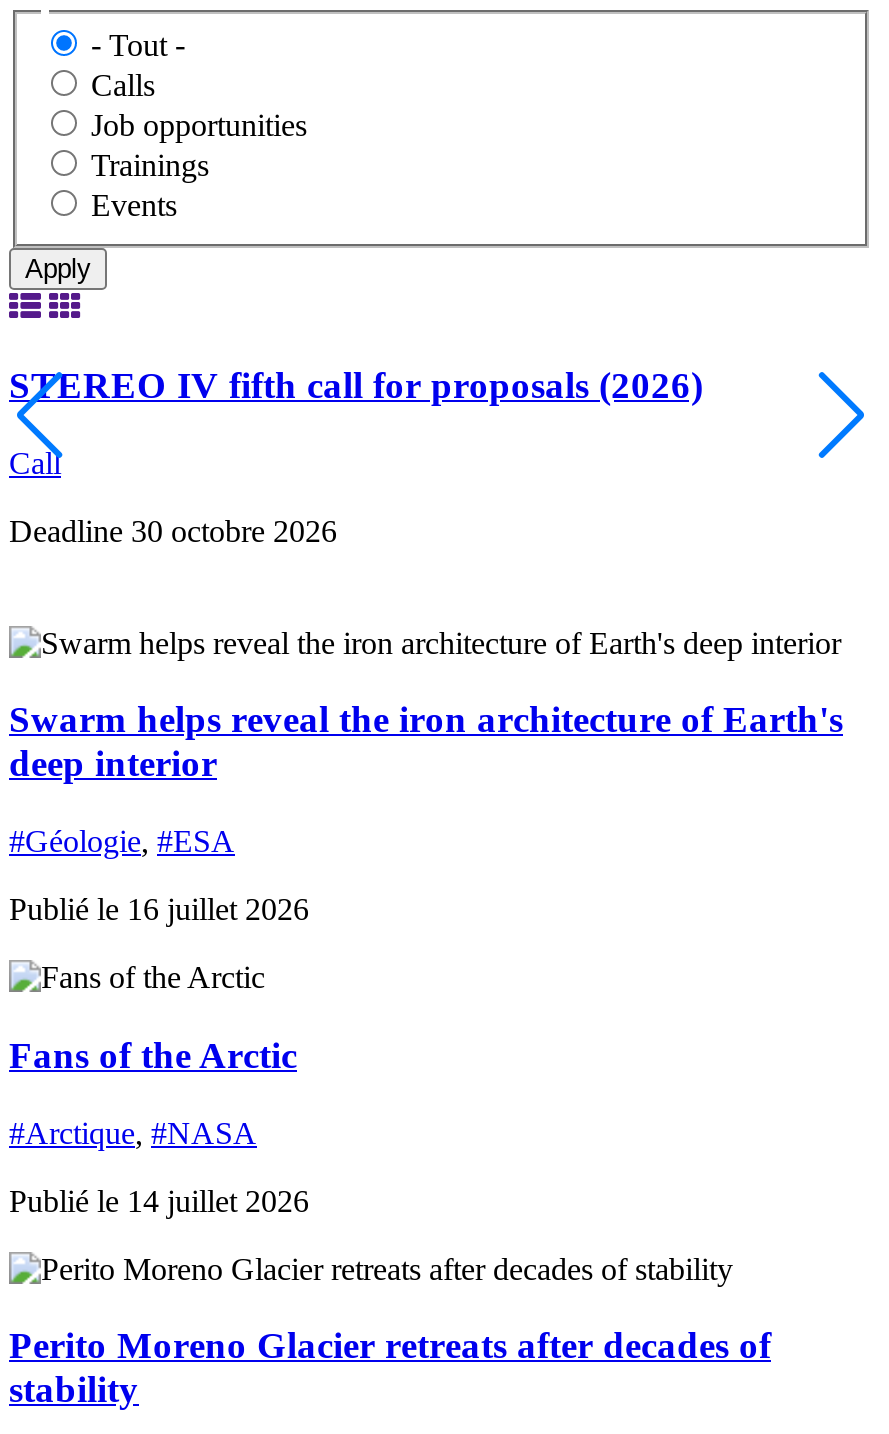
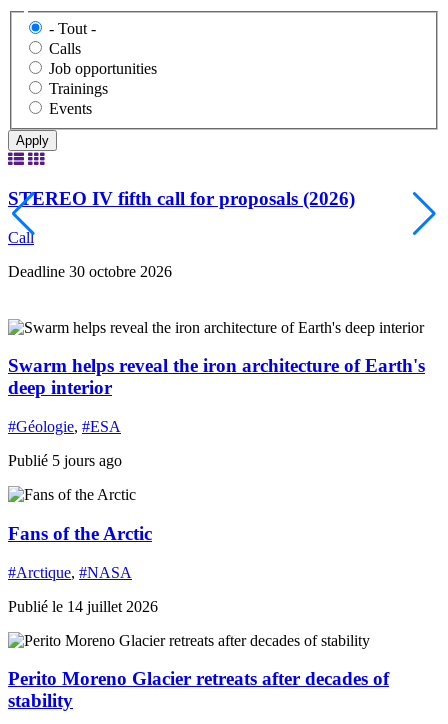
- Publié le 16 juillet 2026
+ Publié 5 jours ago
